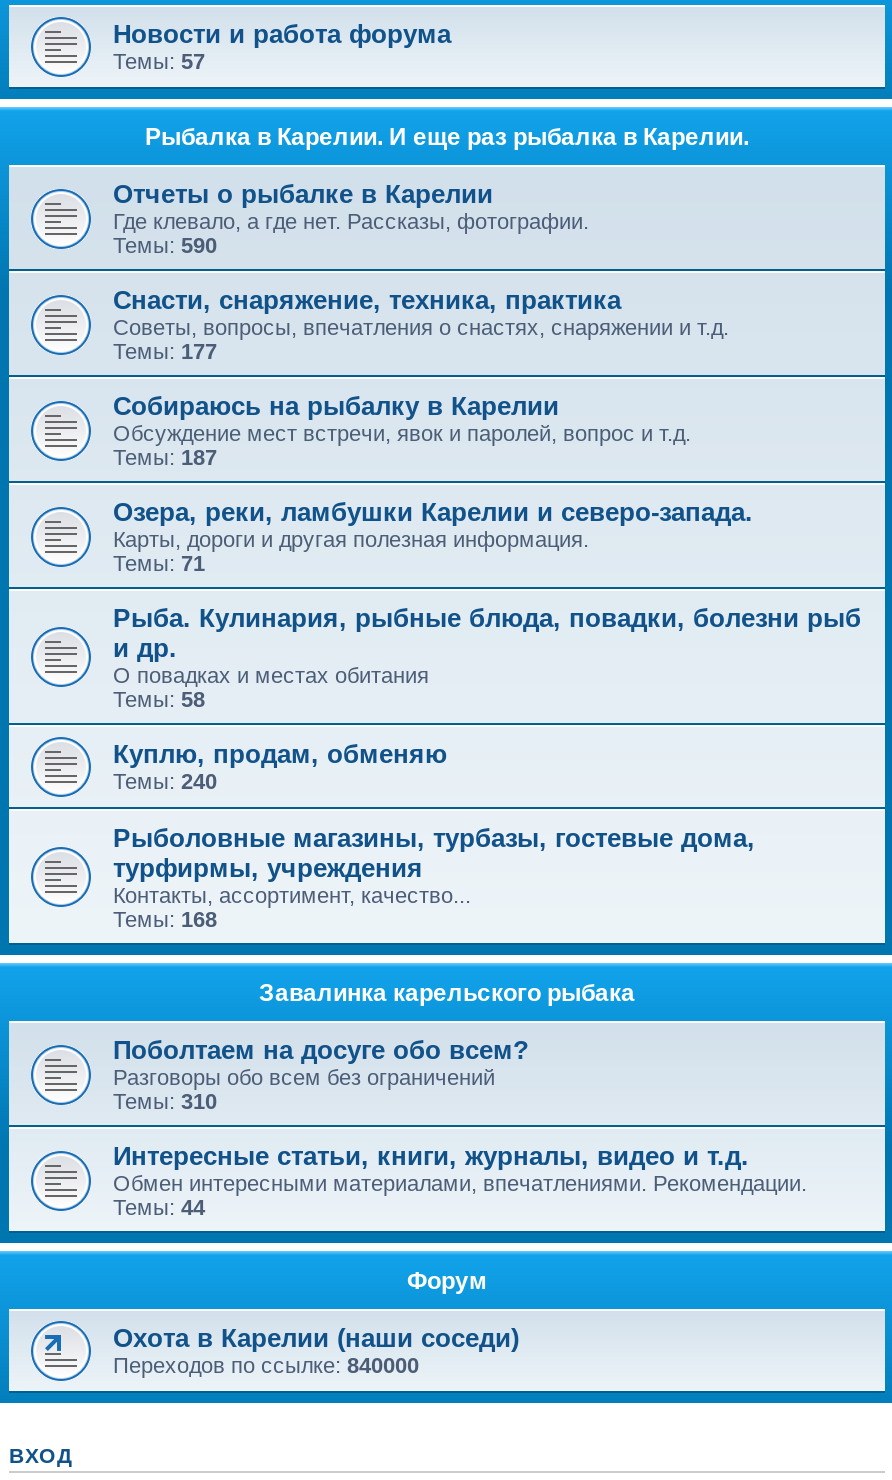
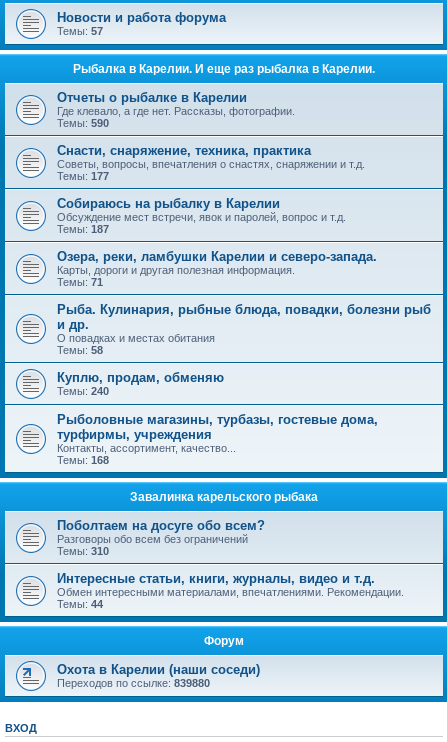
- Переходов по ссылке:840000
+ Переходов по ссылке:839880
